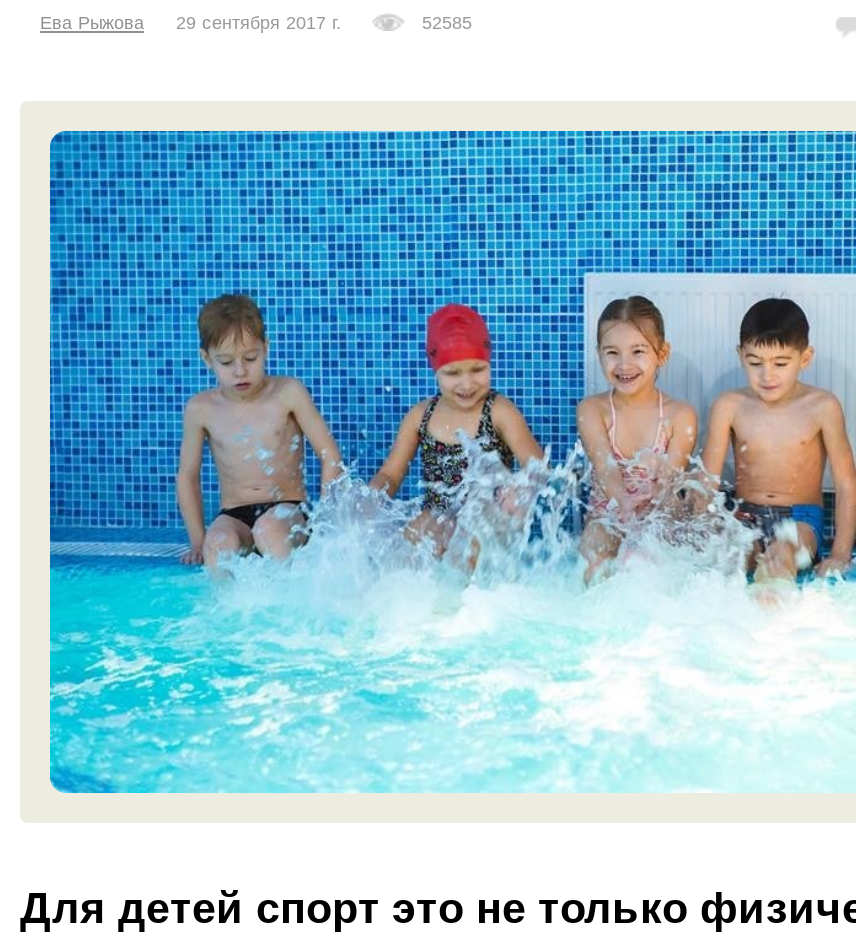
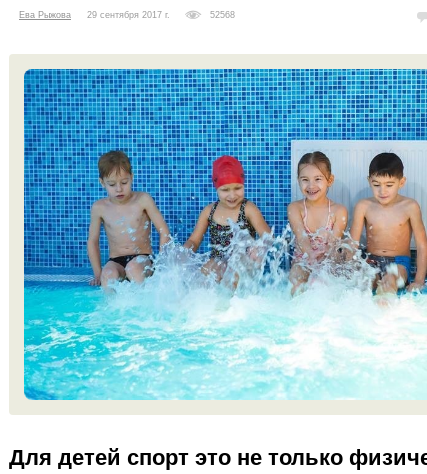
- 52585
+ 52568
